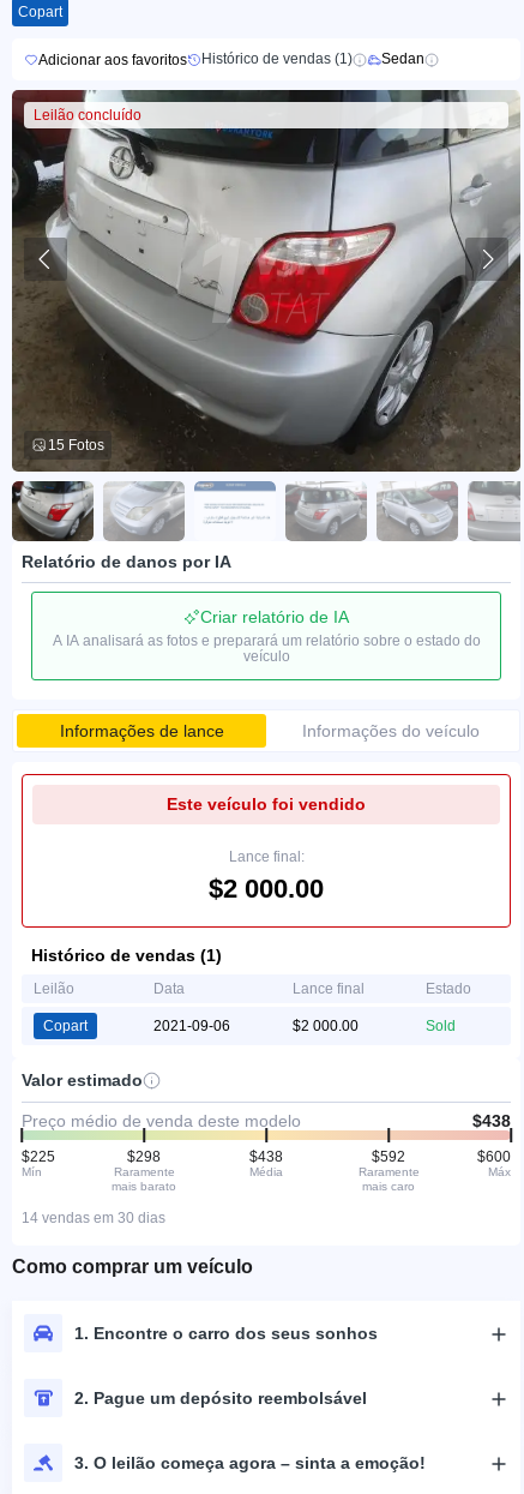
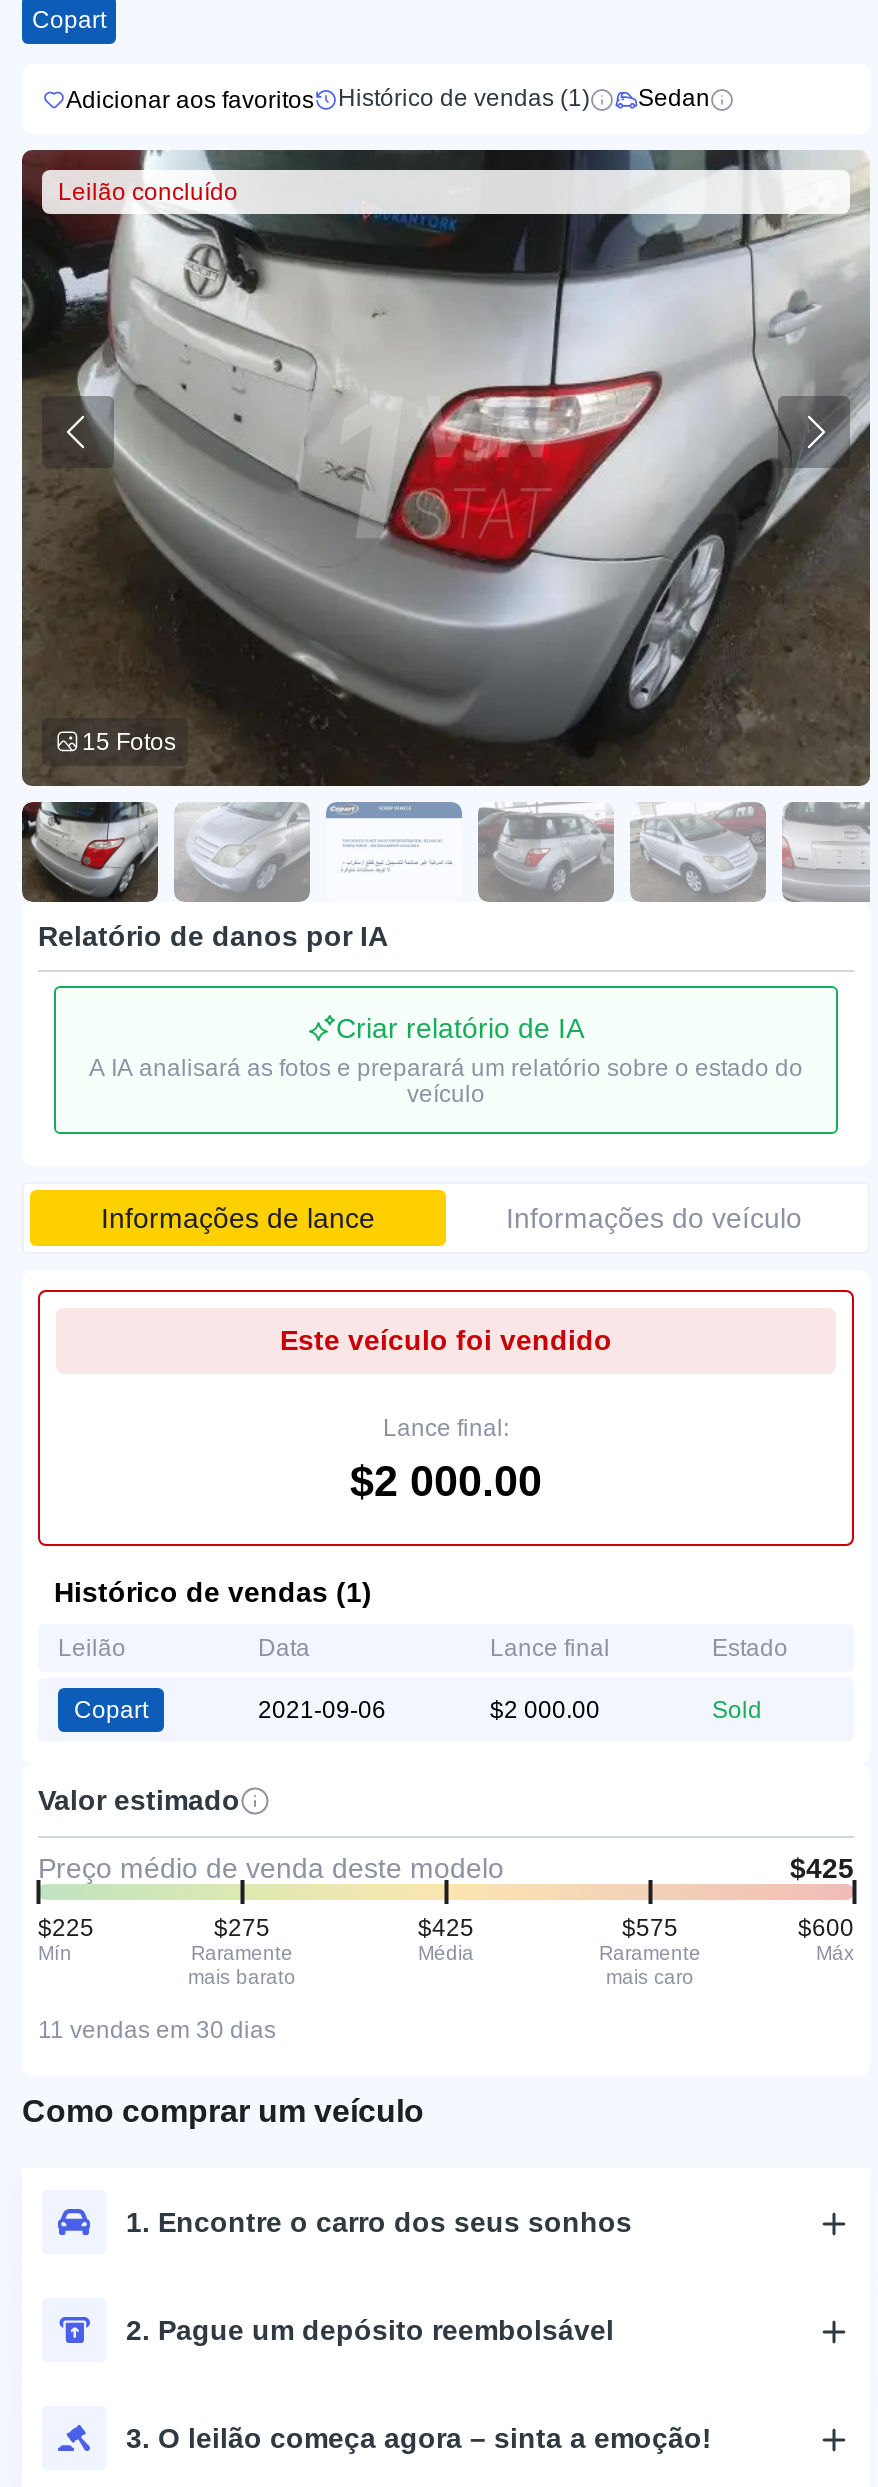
- $438
+ $425

- $298
+ $275

- $438
+ $425

- $592
+ $575

- 14 vendas em 30 dias
+ 11 vendas em 30 dias
